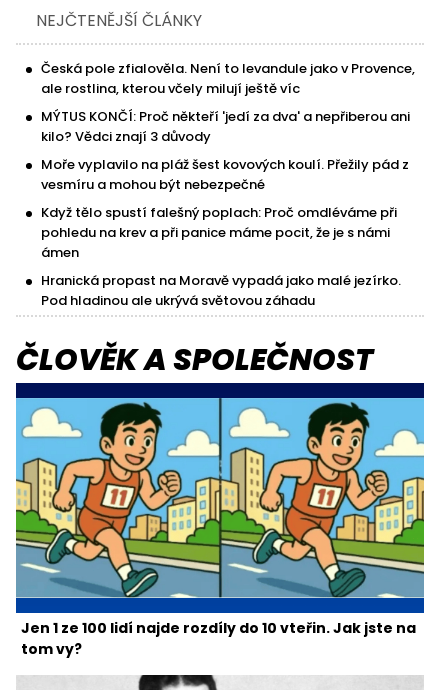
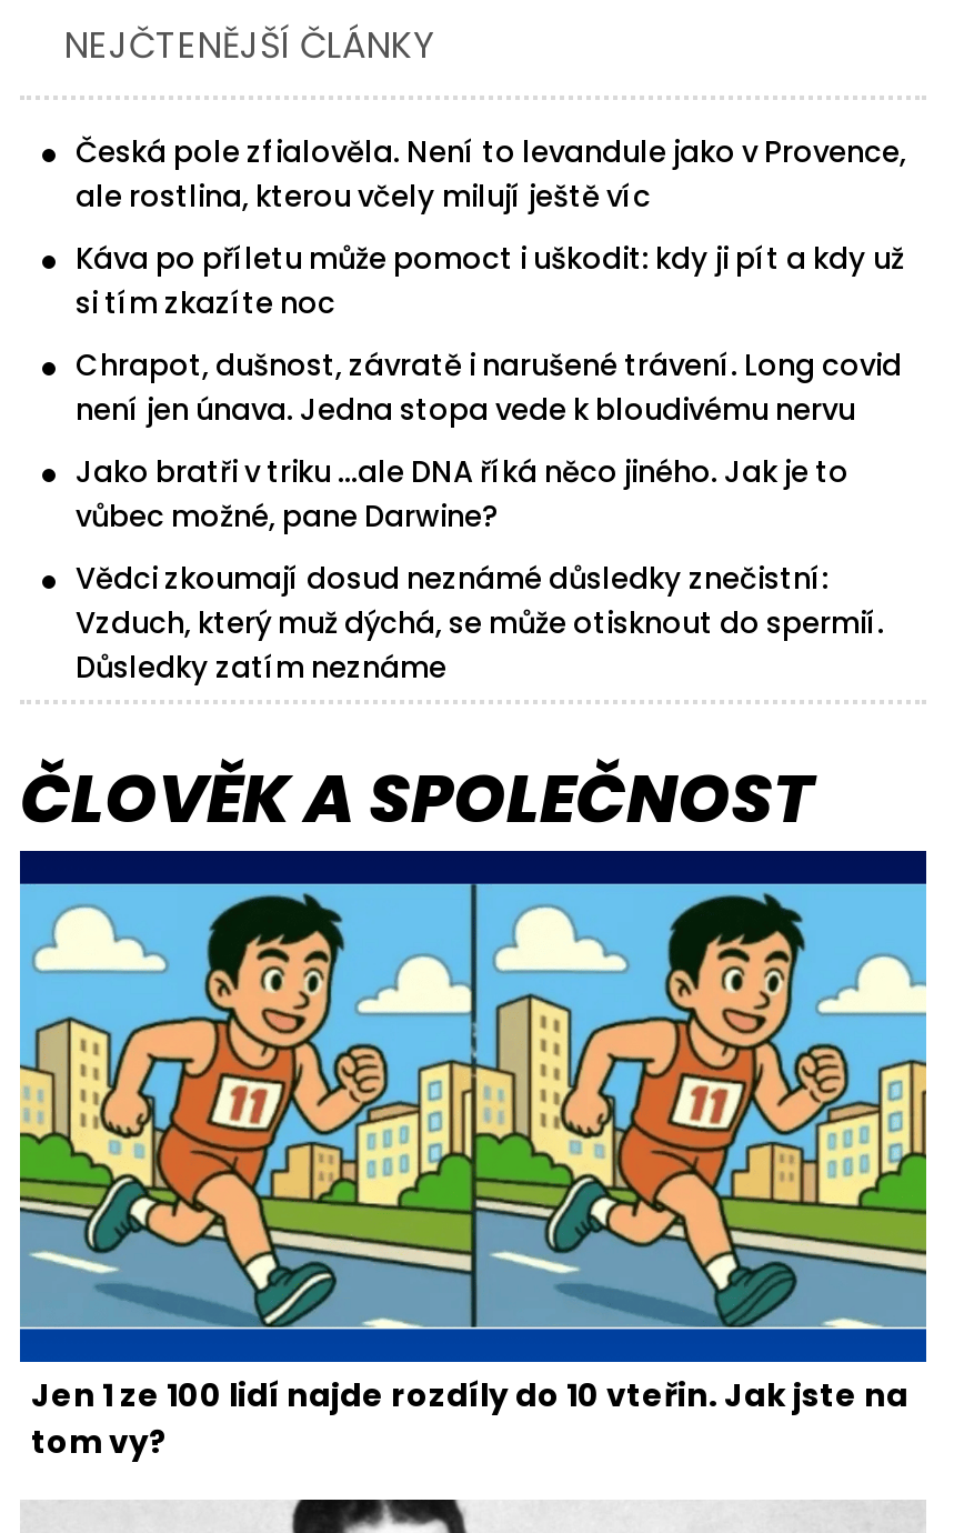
- MÝTUS KONČÍ: Proč někteří 'jedí za dva' a nepřiberou ani
- kilo? Vědci znají 3 důvody
+ Káva po příletu může pomoct i uškodit: kdy ji pít a kdy už
+ si tím zkazíte noc

- Moře vyplavilo na pláž šest kovových koulí. Přežily pád z
- vesmíru a mohou být nebezpečné
+ Chrapot, dušnost, závratě i narušené trávení. Long covid
+ není jen únava. Jedna stopa vede k bloudivému nervu

- Když tělo spustí falešný poplach: Proč omdléváme při
- pohledu na krev a při panice máme pocit, že je s námi
- ámen
+ Jako bratři v triku ...ale DNA říká něco jiného. Jak je to
+ vůbec možné, pane Darwine?

- Hranická propast na Moravě vypadá jako malé jezírko.
- Pod hladinou ale ukrývá světovou záhadu
+ Vědci zkoumají dosud neznámé důsledky znečistní:
+ Vzduch, který muž dýchá, se může otisknout do spermií.
+ Důsledky zatím neznáme
